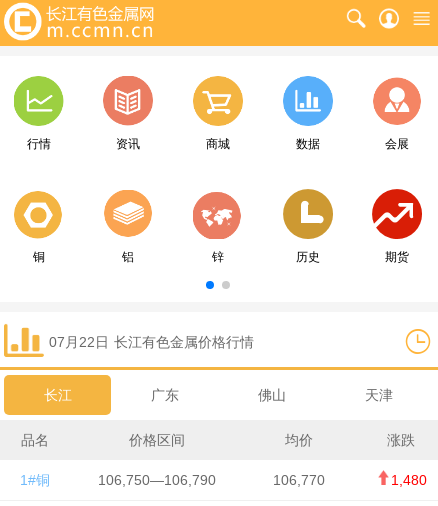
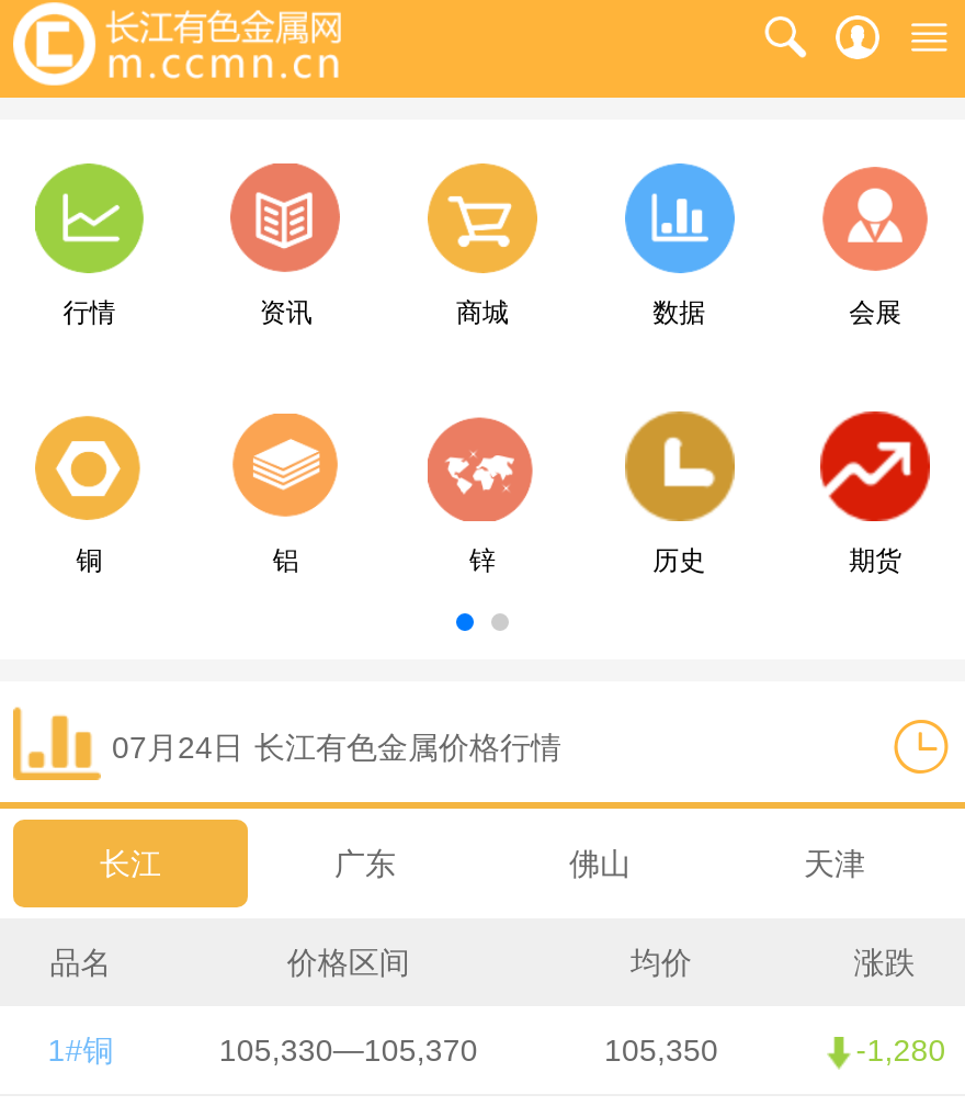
- 07月22日 长江有色金属价格行情
+ 07月24日 长江有色金属价格行情

- 106,750—106,790
+ 105,330—105,370

- 106,770
+ 105,350

- 1,480
+ -1,280
